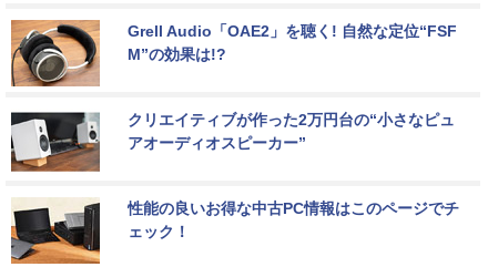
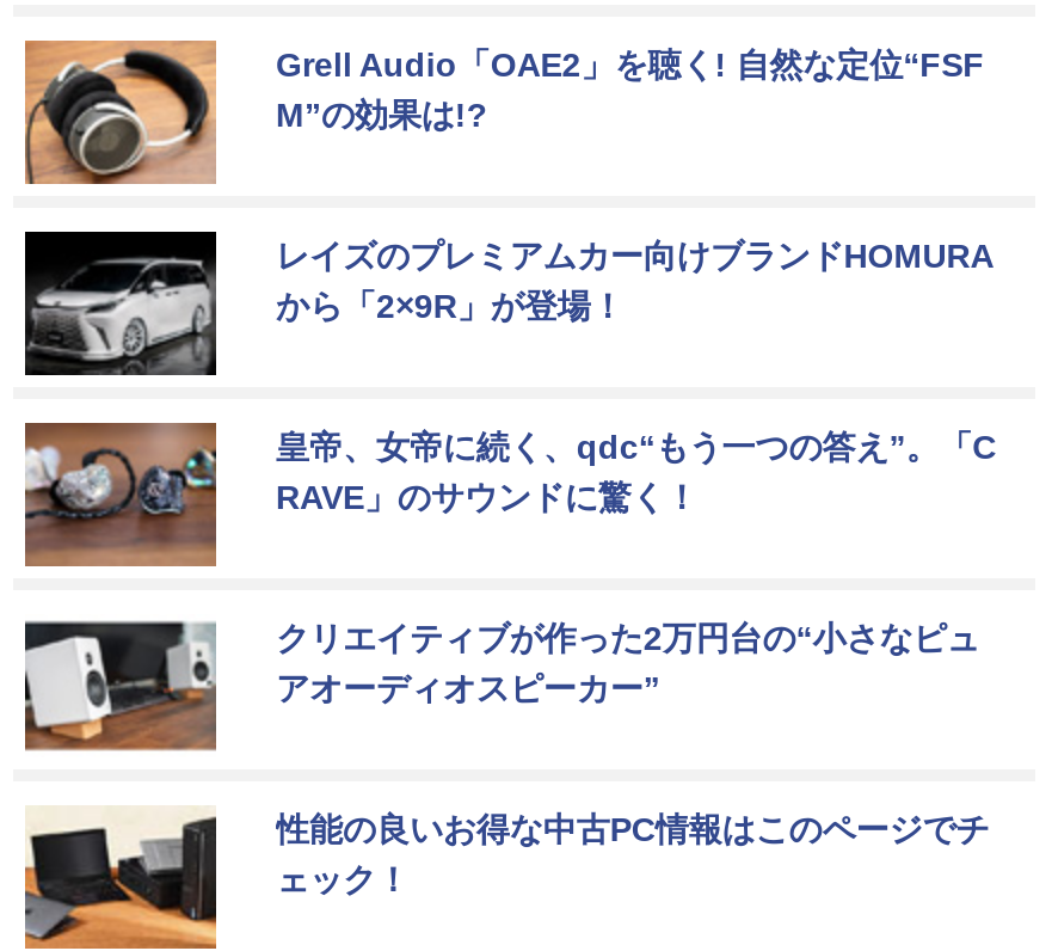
+ [image]
+ レイズのプレミアムカー向けブランドHOMURA
+ から「2×9R」が登場！

+ [image]
+ 皇帝、女帝に続く、qdc“もう一つの答え”。「C
+ RAVE」のサウンドに驚く！
